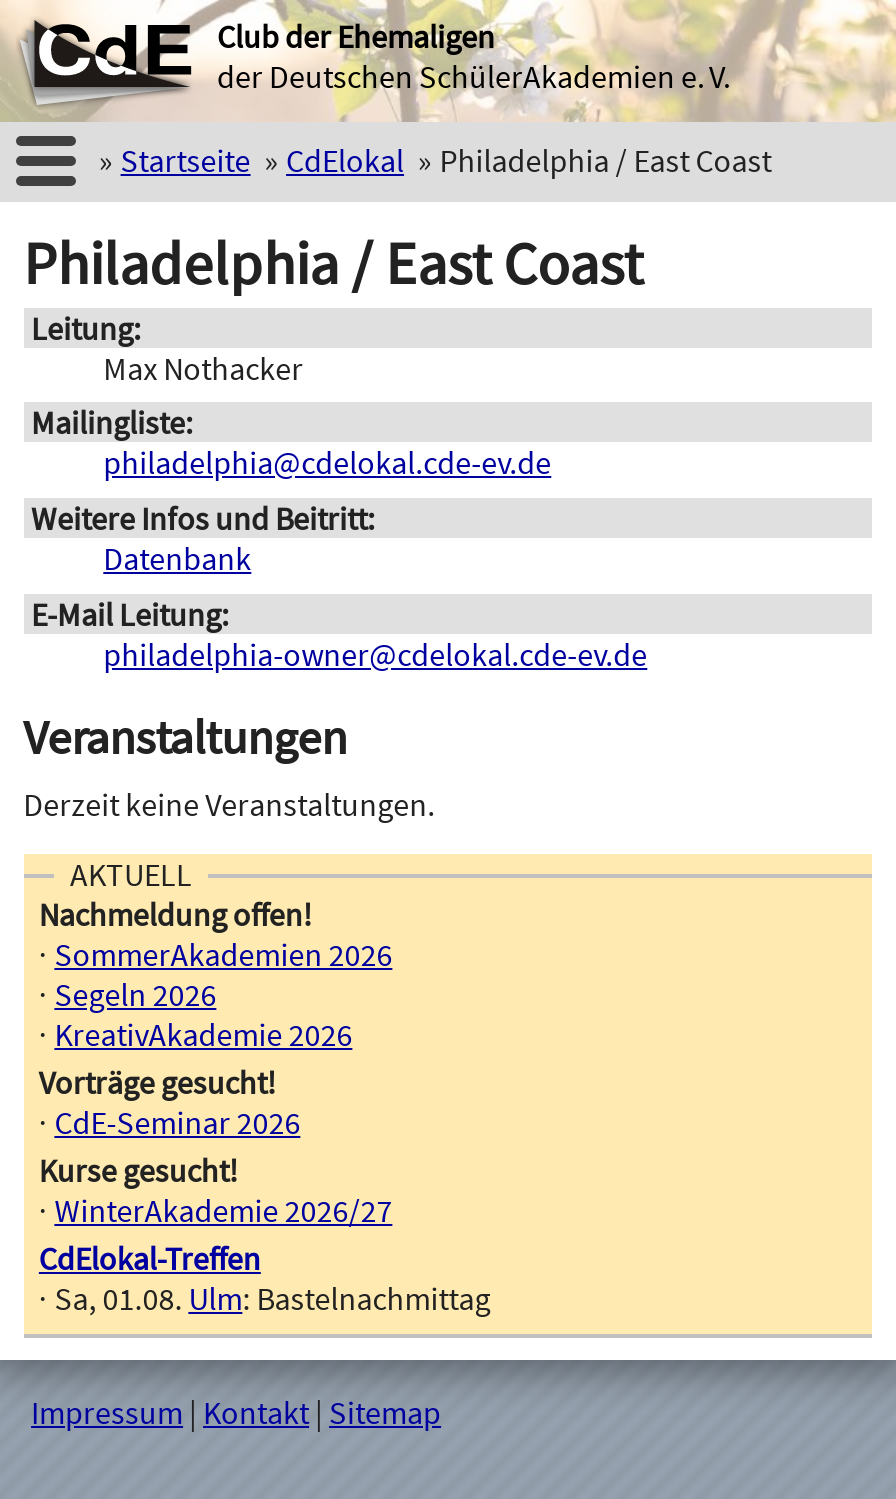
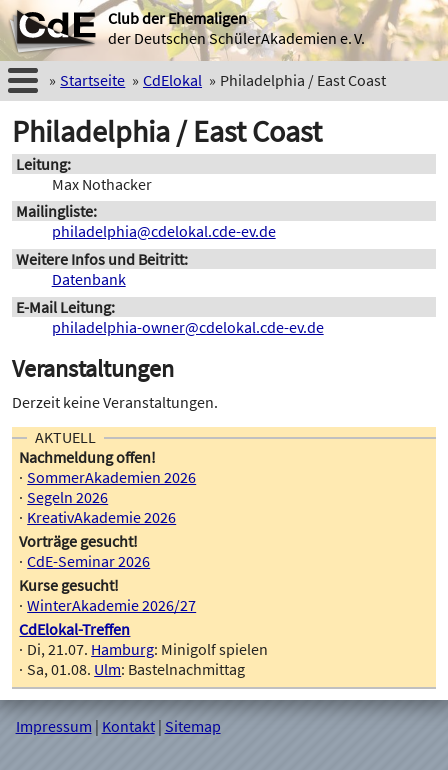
+ Di, 21.07. Hamburg: Minigolf spielen
